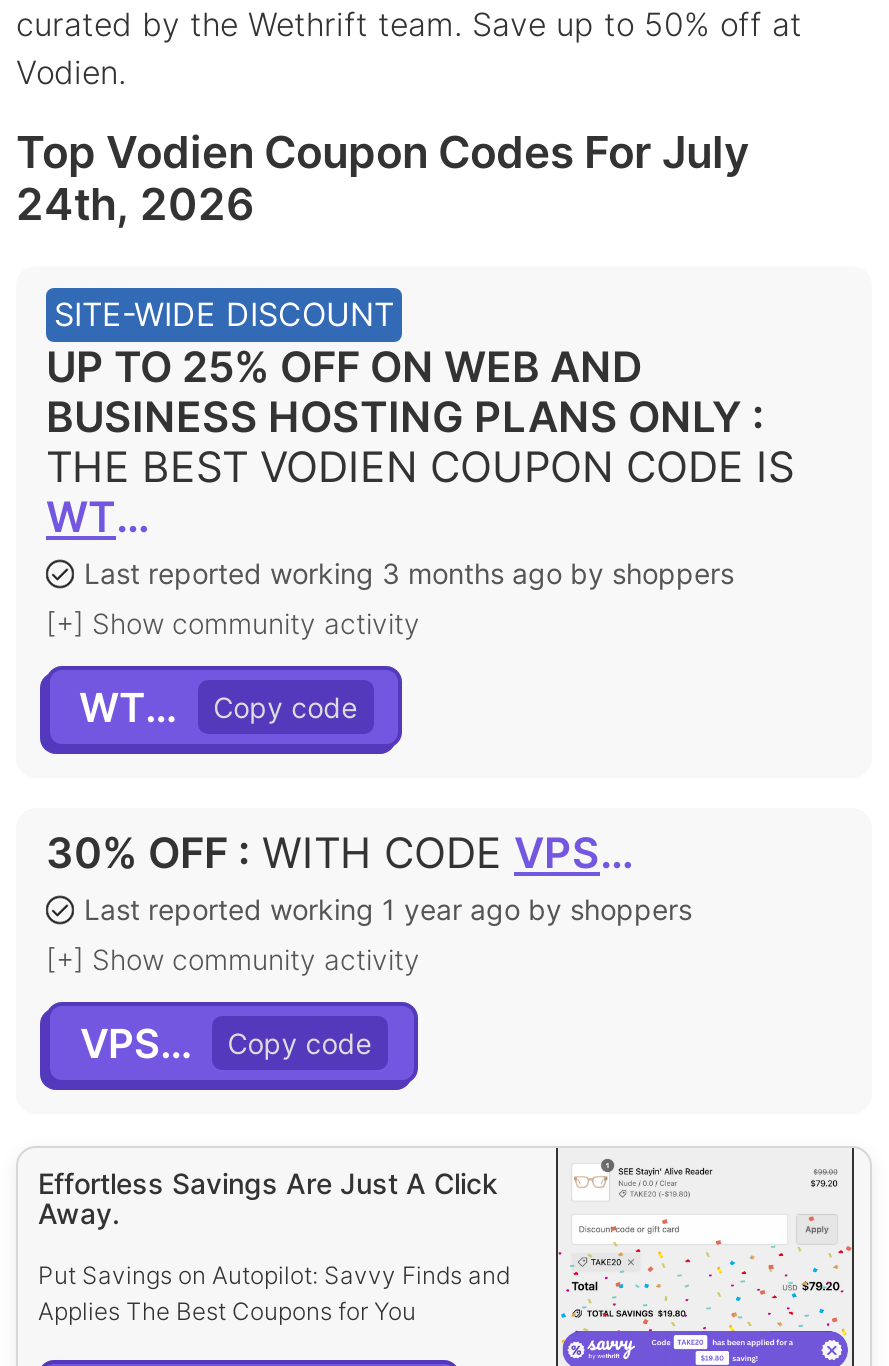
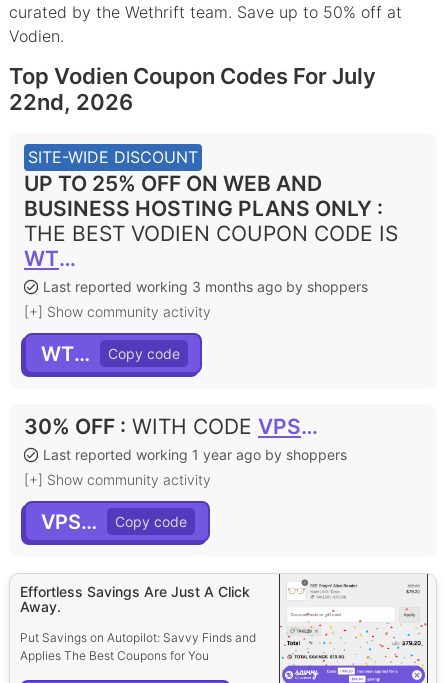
- 24th, 2026
+ 22nd, 2026
